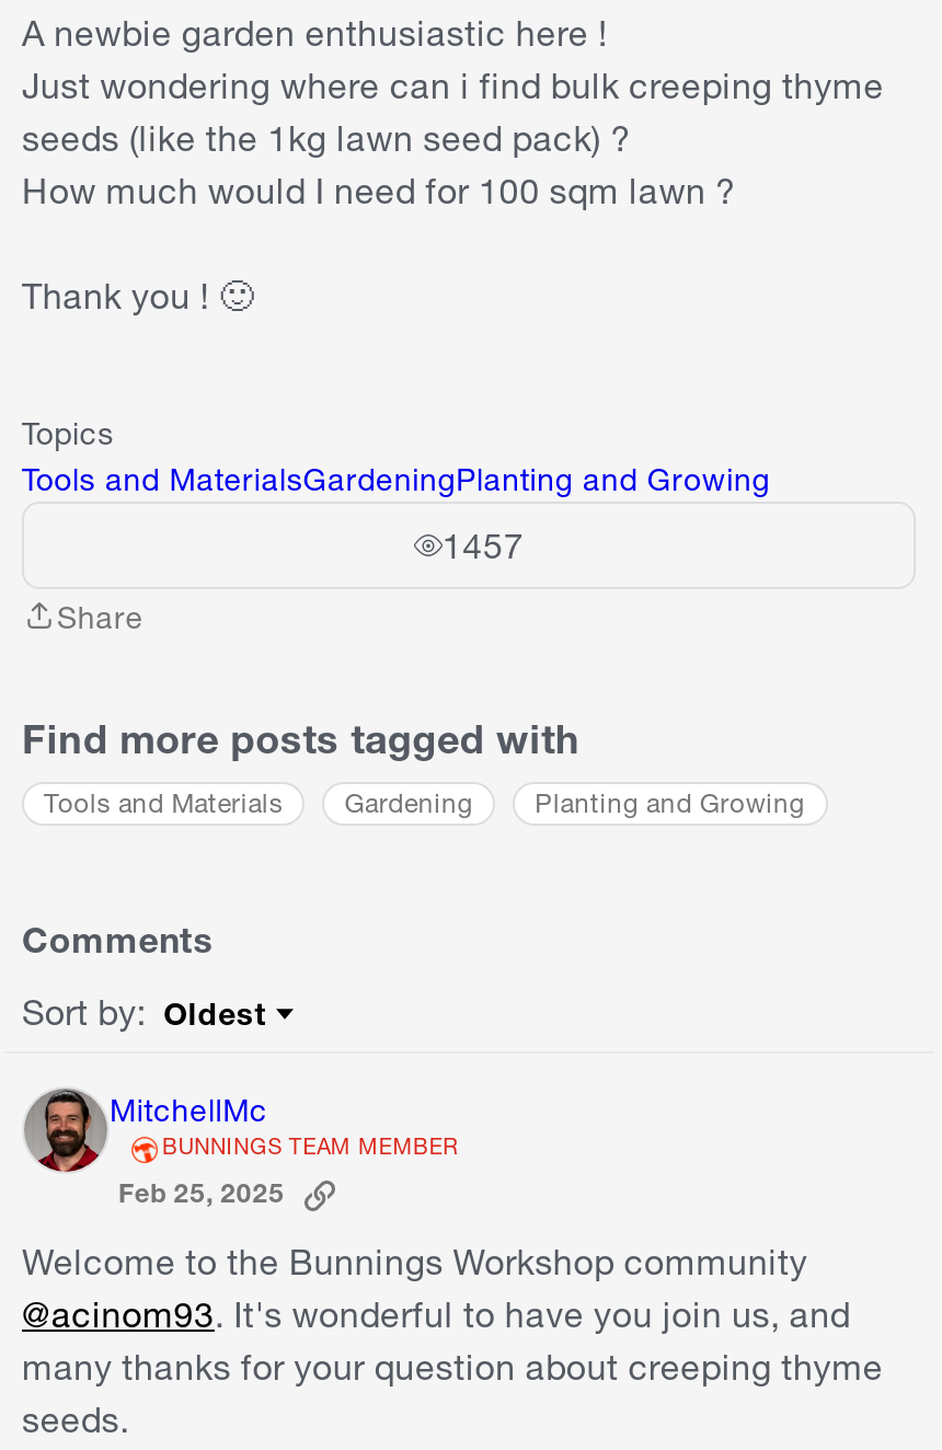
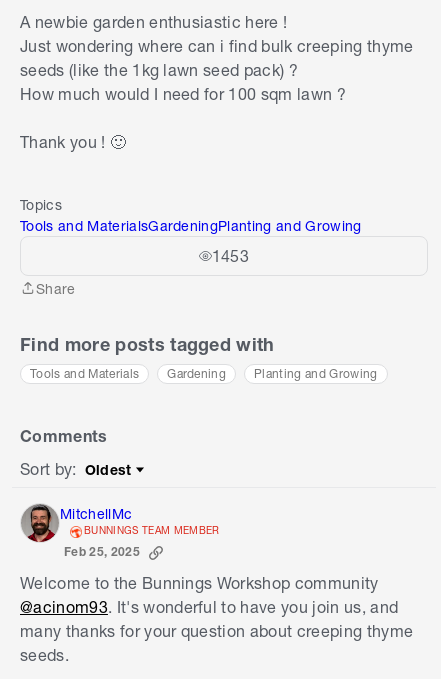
- 1457
+ 1453
